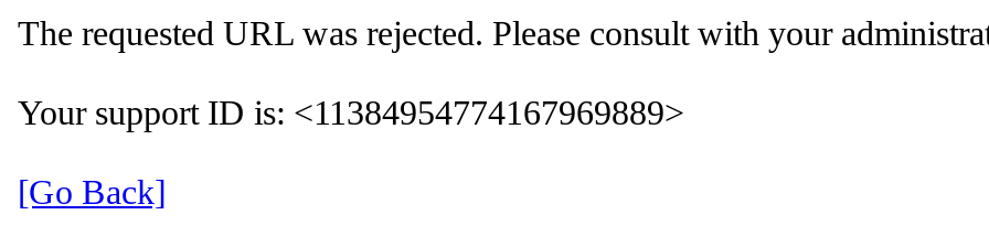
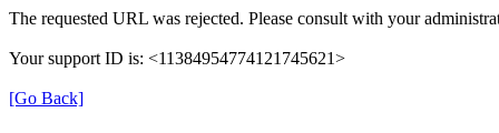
- Your support ID is: <11384954774167969889>
+ Your support ID is: <11384954774121745621>
